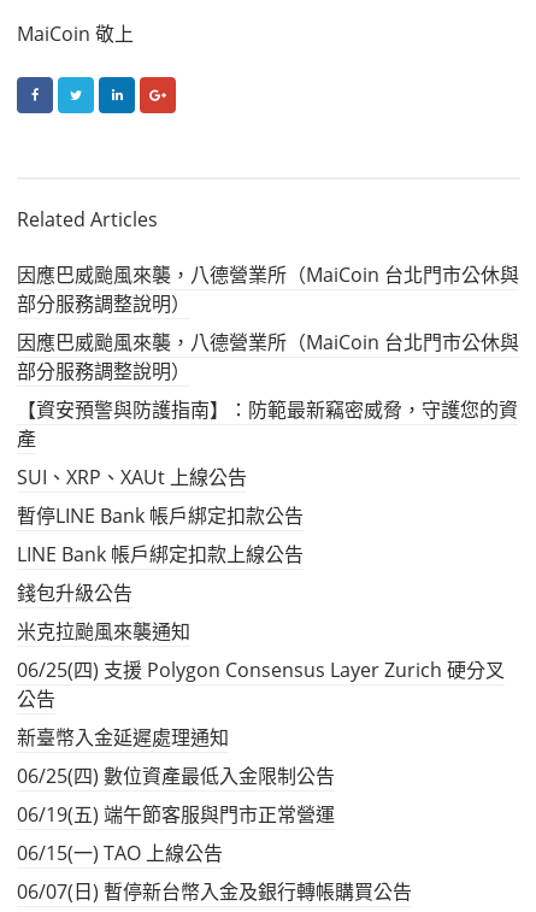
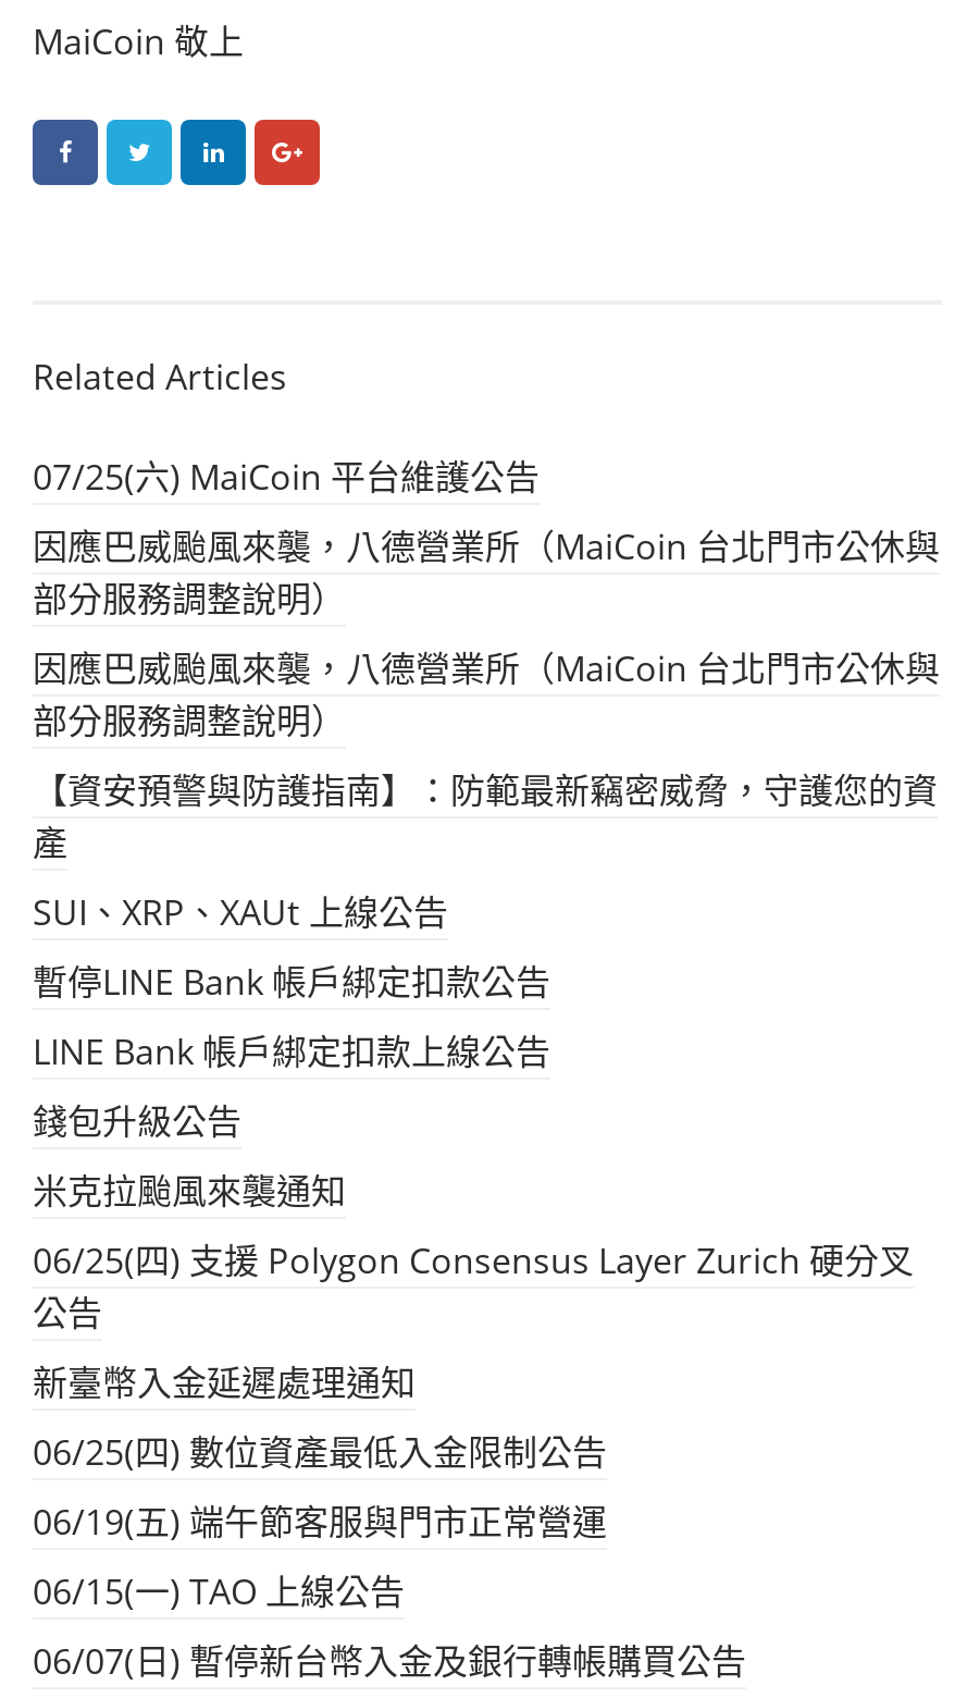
+ 07/25(六) MaiCoin 平台維護公告
